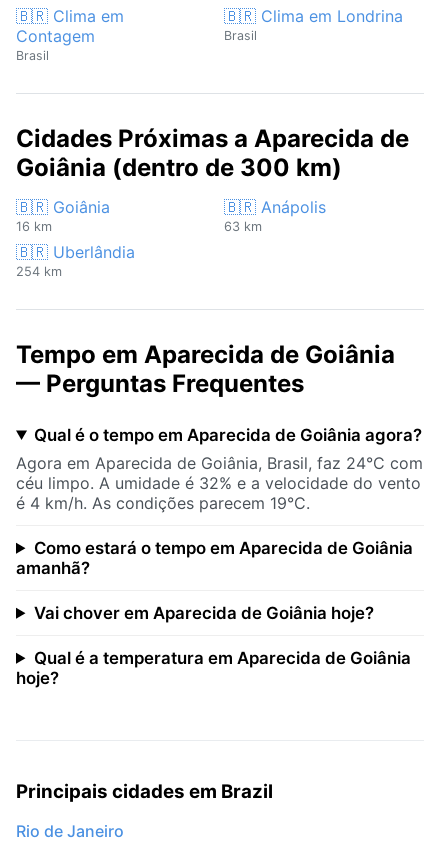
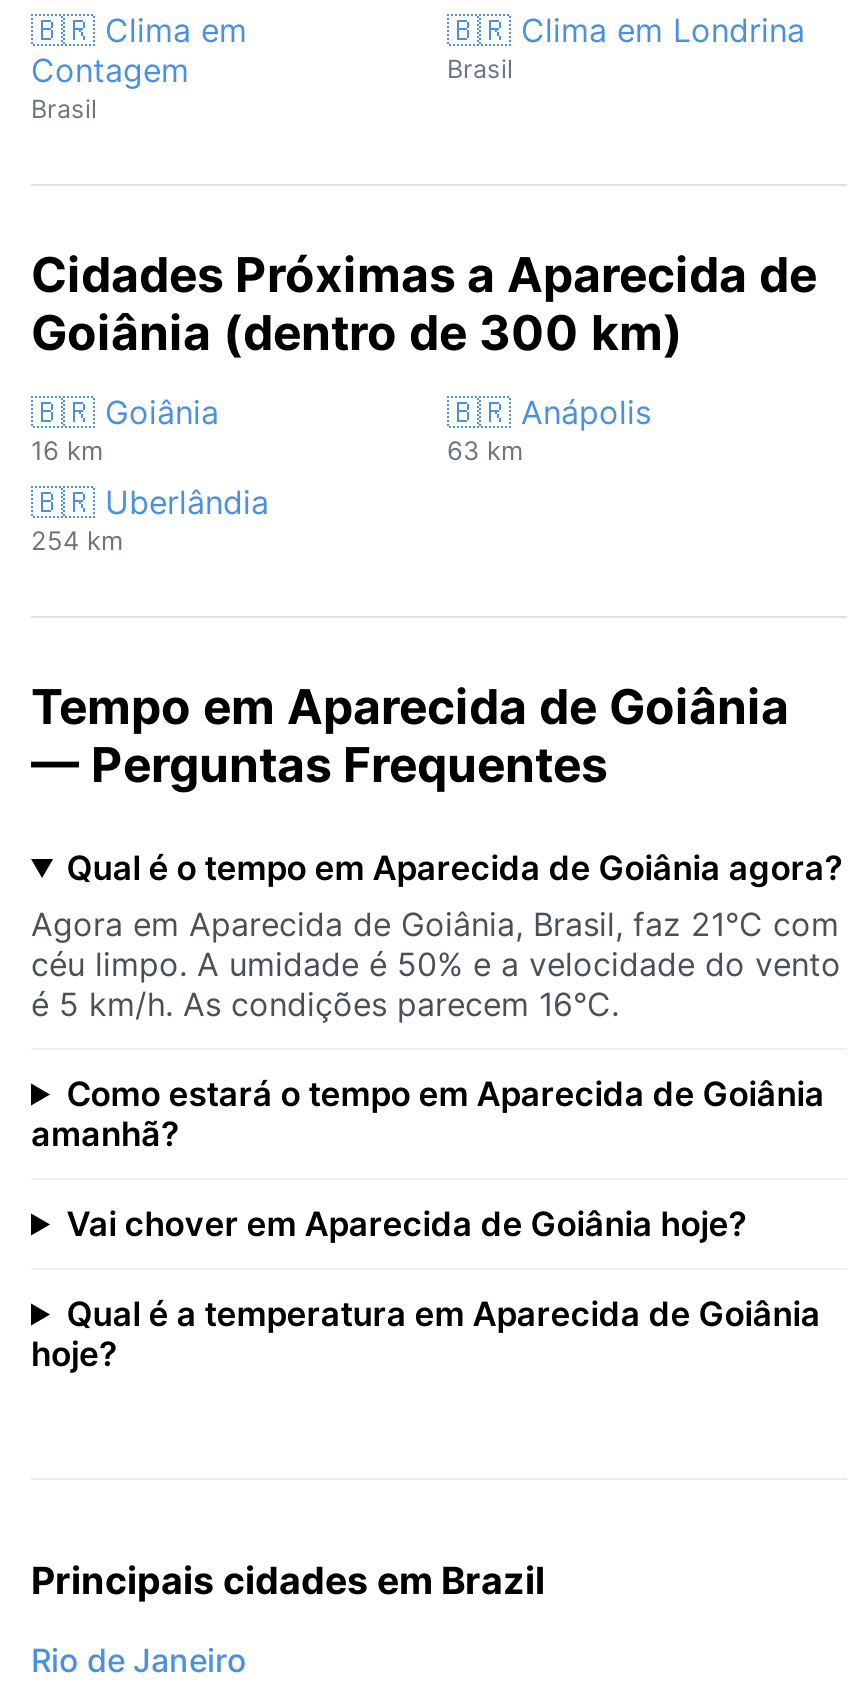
- Agora em Aparecida de Goiânia, Brasil, faz 24°C com
+ Agora em Aparecida de Goiânia, Brasil, faz 21°C com

- céu limpo. A umidade é 32% e a velocidade do vento
+ céu limpo. A umidade é 50% e a velocidade do vento

- é 4 km/h. As condições parecem 19°C.
+ é 5 km/h. As condições parecem 16°C.
